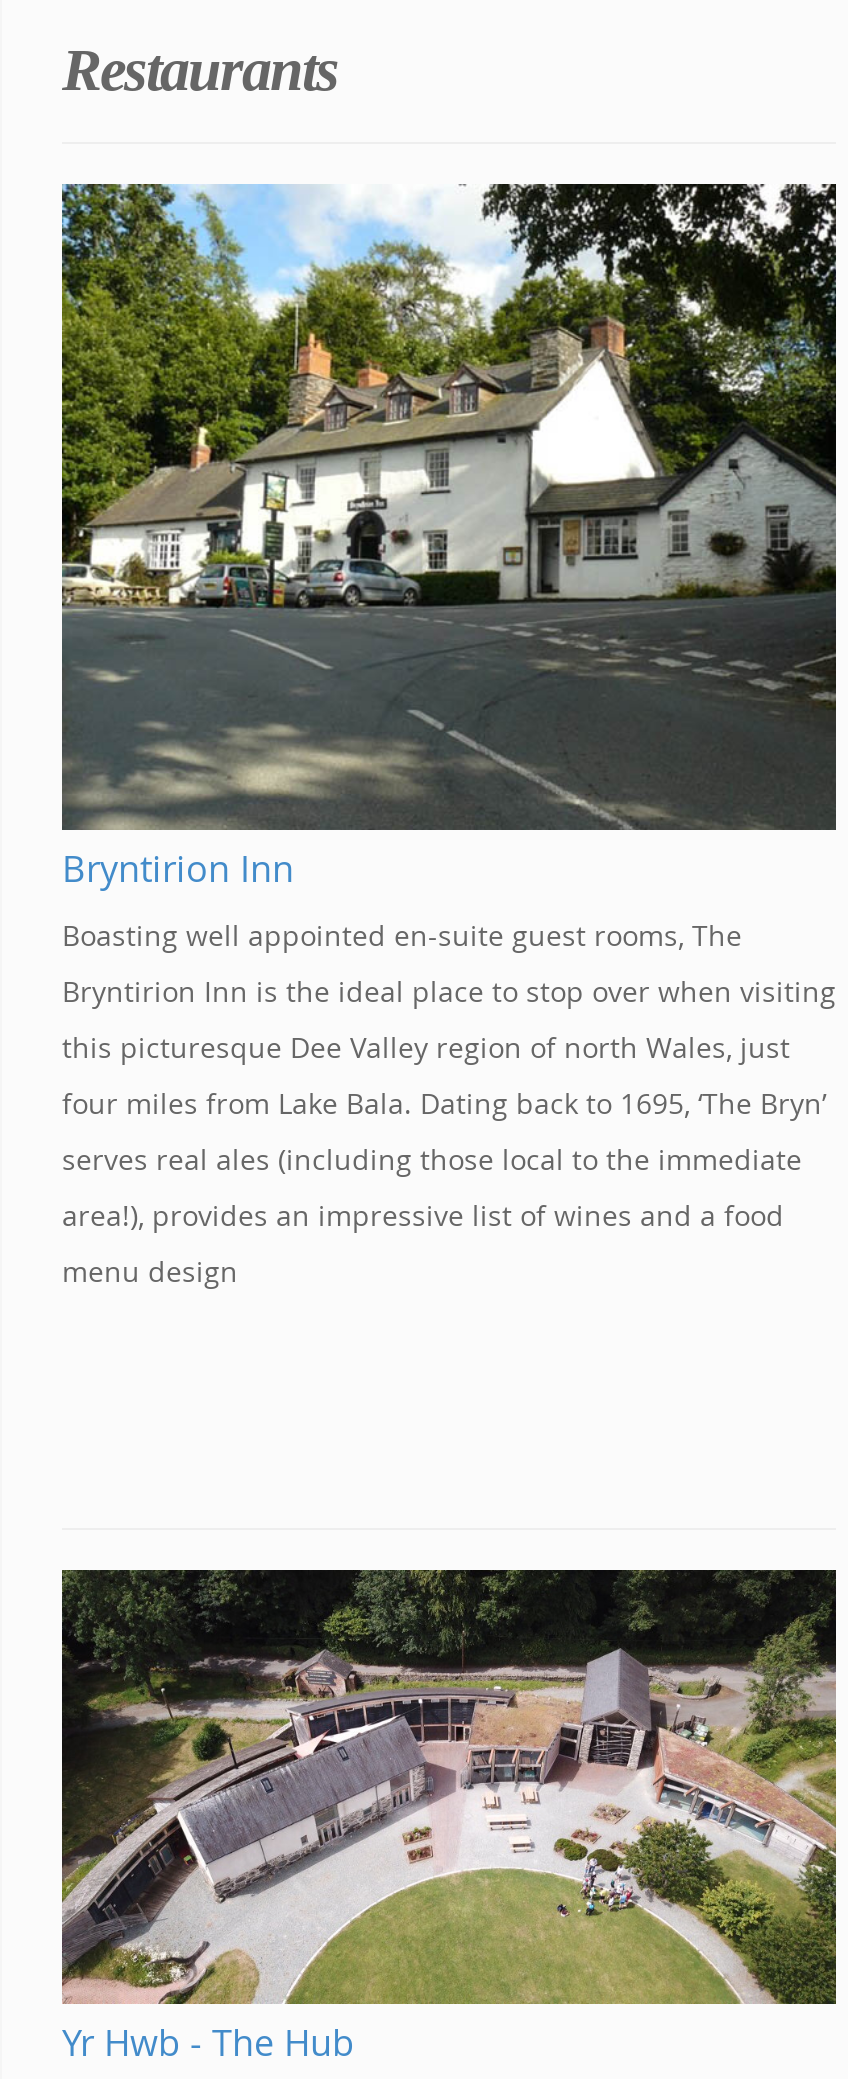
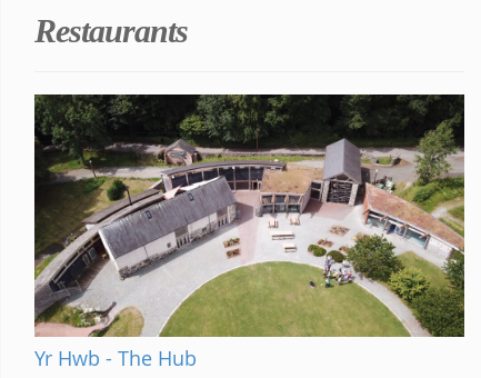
- [image]
- Bryntirion Inn
- Boasting well appointed en-suite guest rooms, The
- Bryntirion Inn is the ideal place to stop over when visiting
- this picturesque Dee Valley region of north Wales, just
- four miles from Lake Bala. Dating back to 1695, ‘The Bryn’
- serves real ales (including those local to the immediate
- area!), provides an impressive list of wines and a food
- menu design
